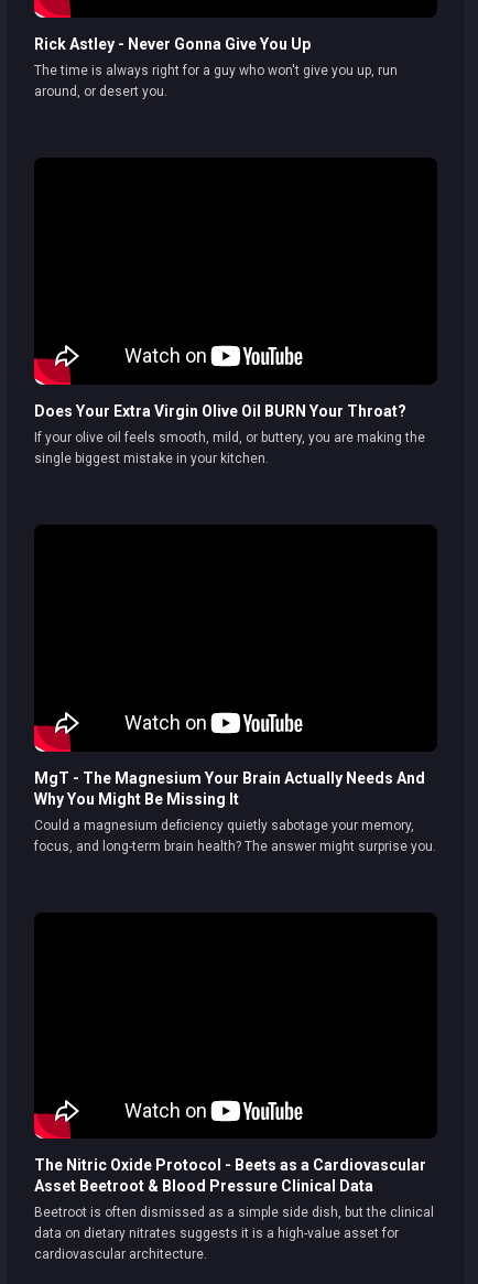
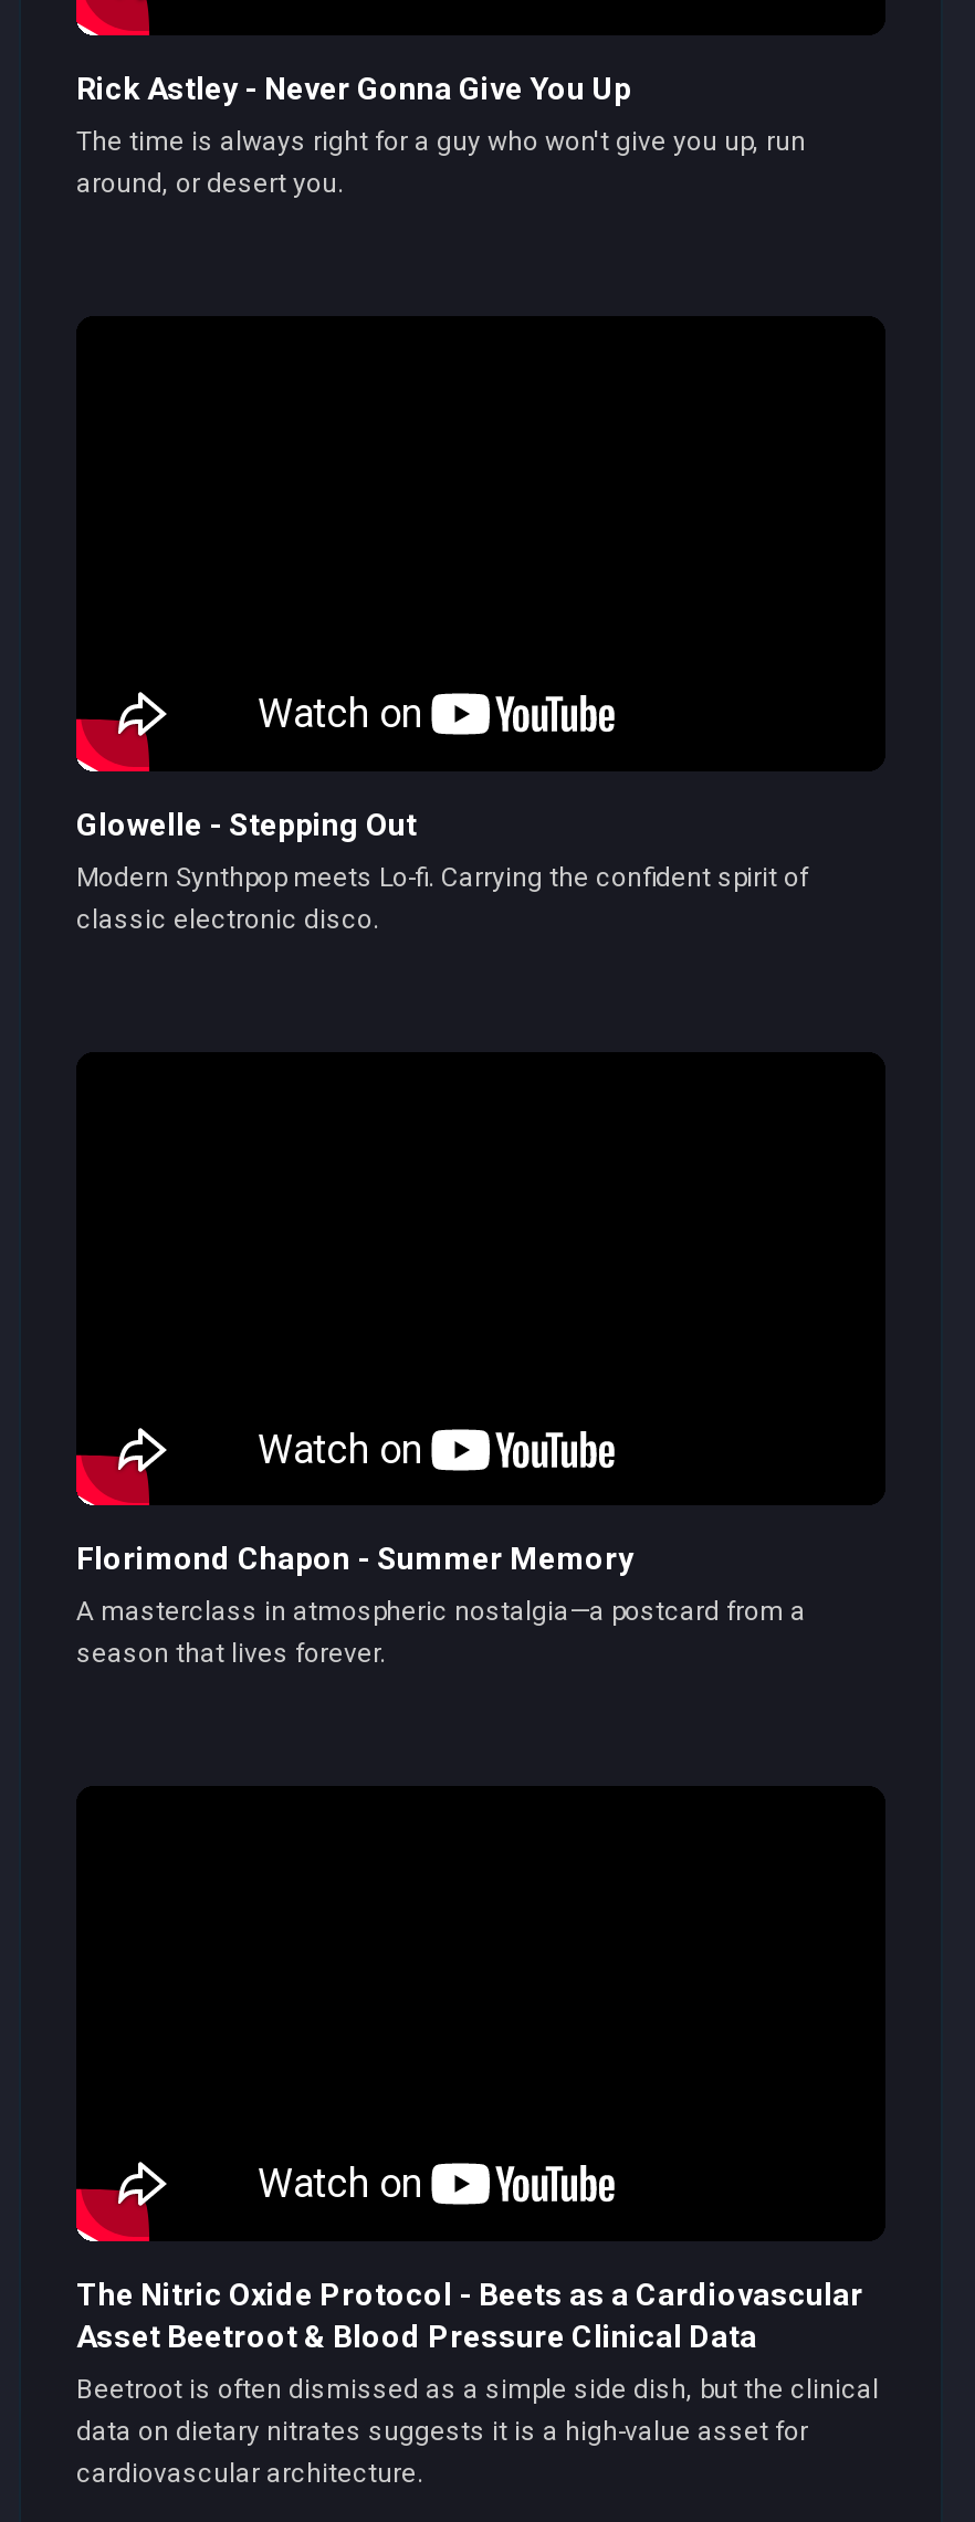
- Does Your Extra Virgin Olive Oil BURN Your Throat?
+ Glowelle - Stepping Out

- If your olive oil feels smooth, mild, or buttery, you are making the
- single biggest mistake in your kitchen.
+ Modern Synthpop meets Lo-fi. Carrying the confident spirit of
+ classic electronic disco.

- MgT - The Magnesium Your Brain Actually Needs And
- Why You Might Be Missing It
+ Florimond Chapon - Summer Memory

- Could a magnesium deficiency quietly sabotage your memory,
- focus, and long-term brain health? The answer might surprise you.
+ A masterclass in atmospheric nostalgia—a postcard from a
+ season that lives forever.
